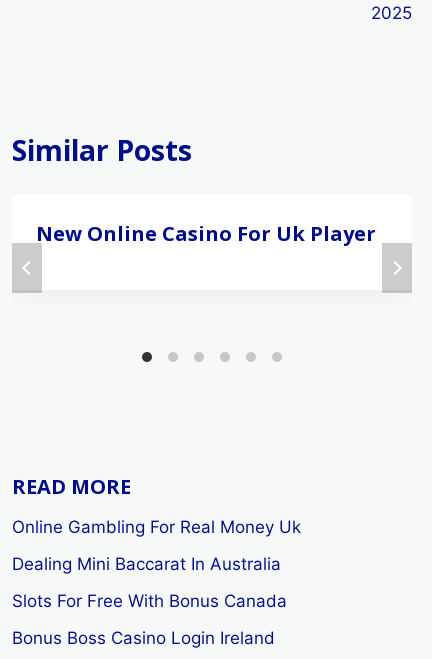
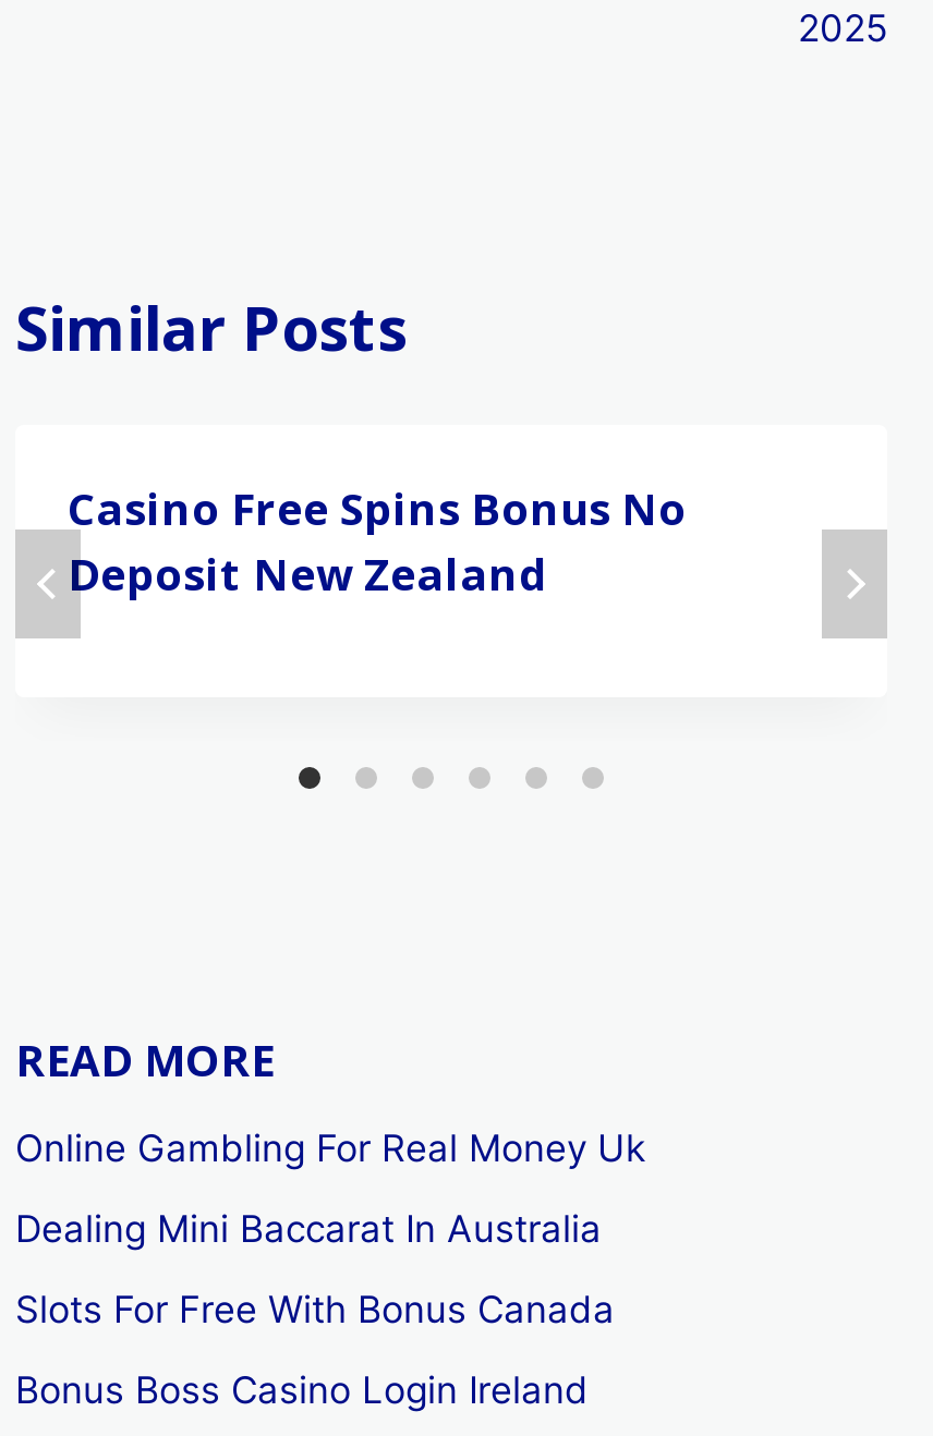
- New Online Casino For Uk Player
+ Casino Free Spins Bonus No
+ Deposit New Zealand
